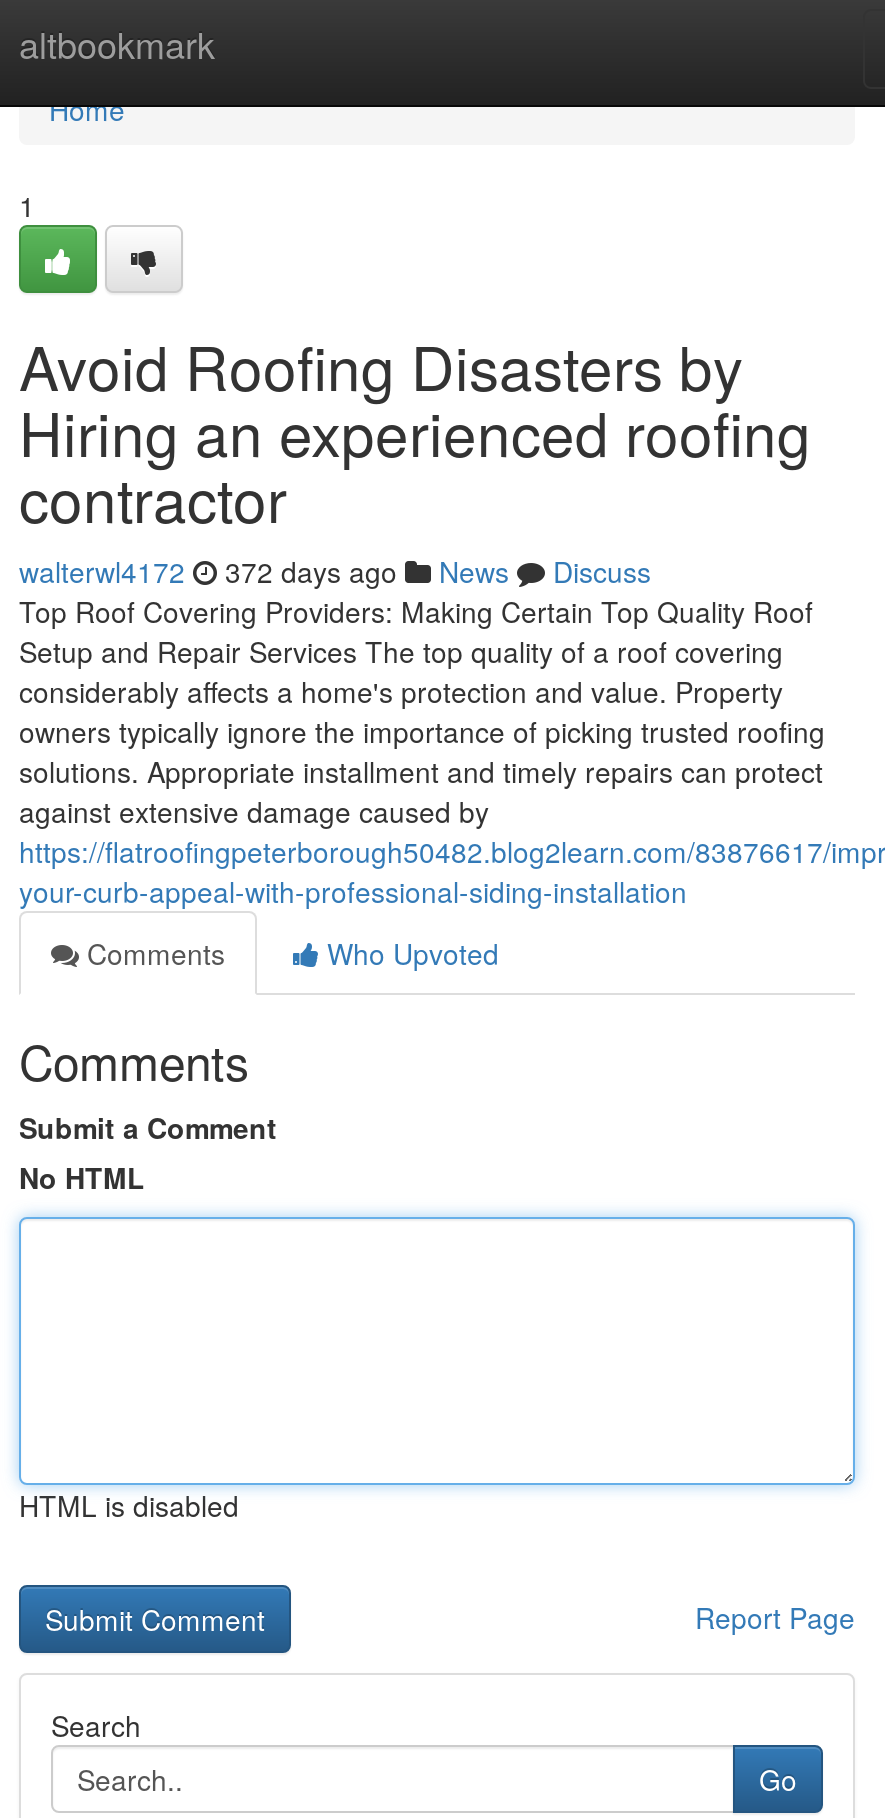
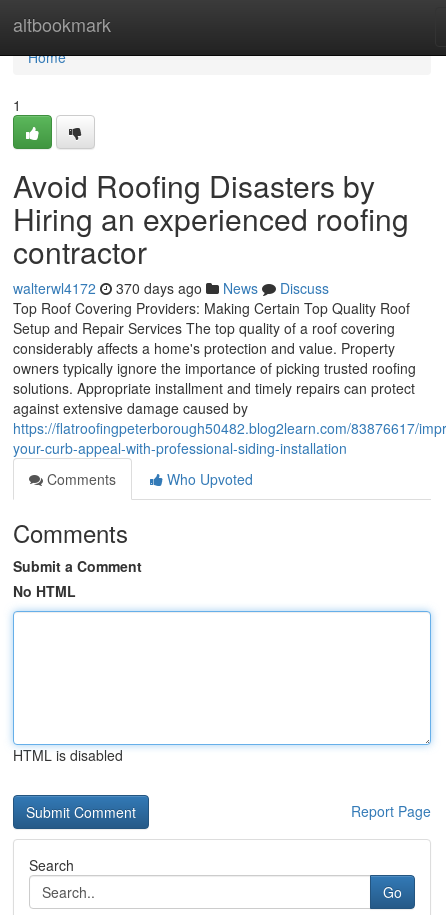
- walterwl4172 372 days ago News Discuss
+ walterwl4172 370 days ago News Discuss
